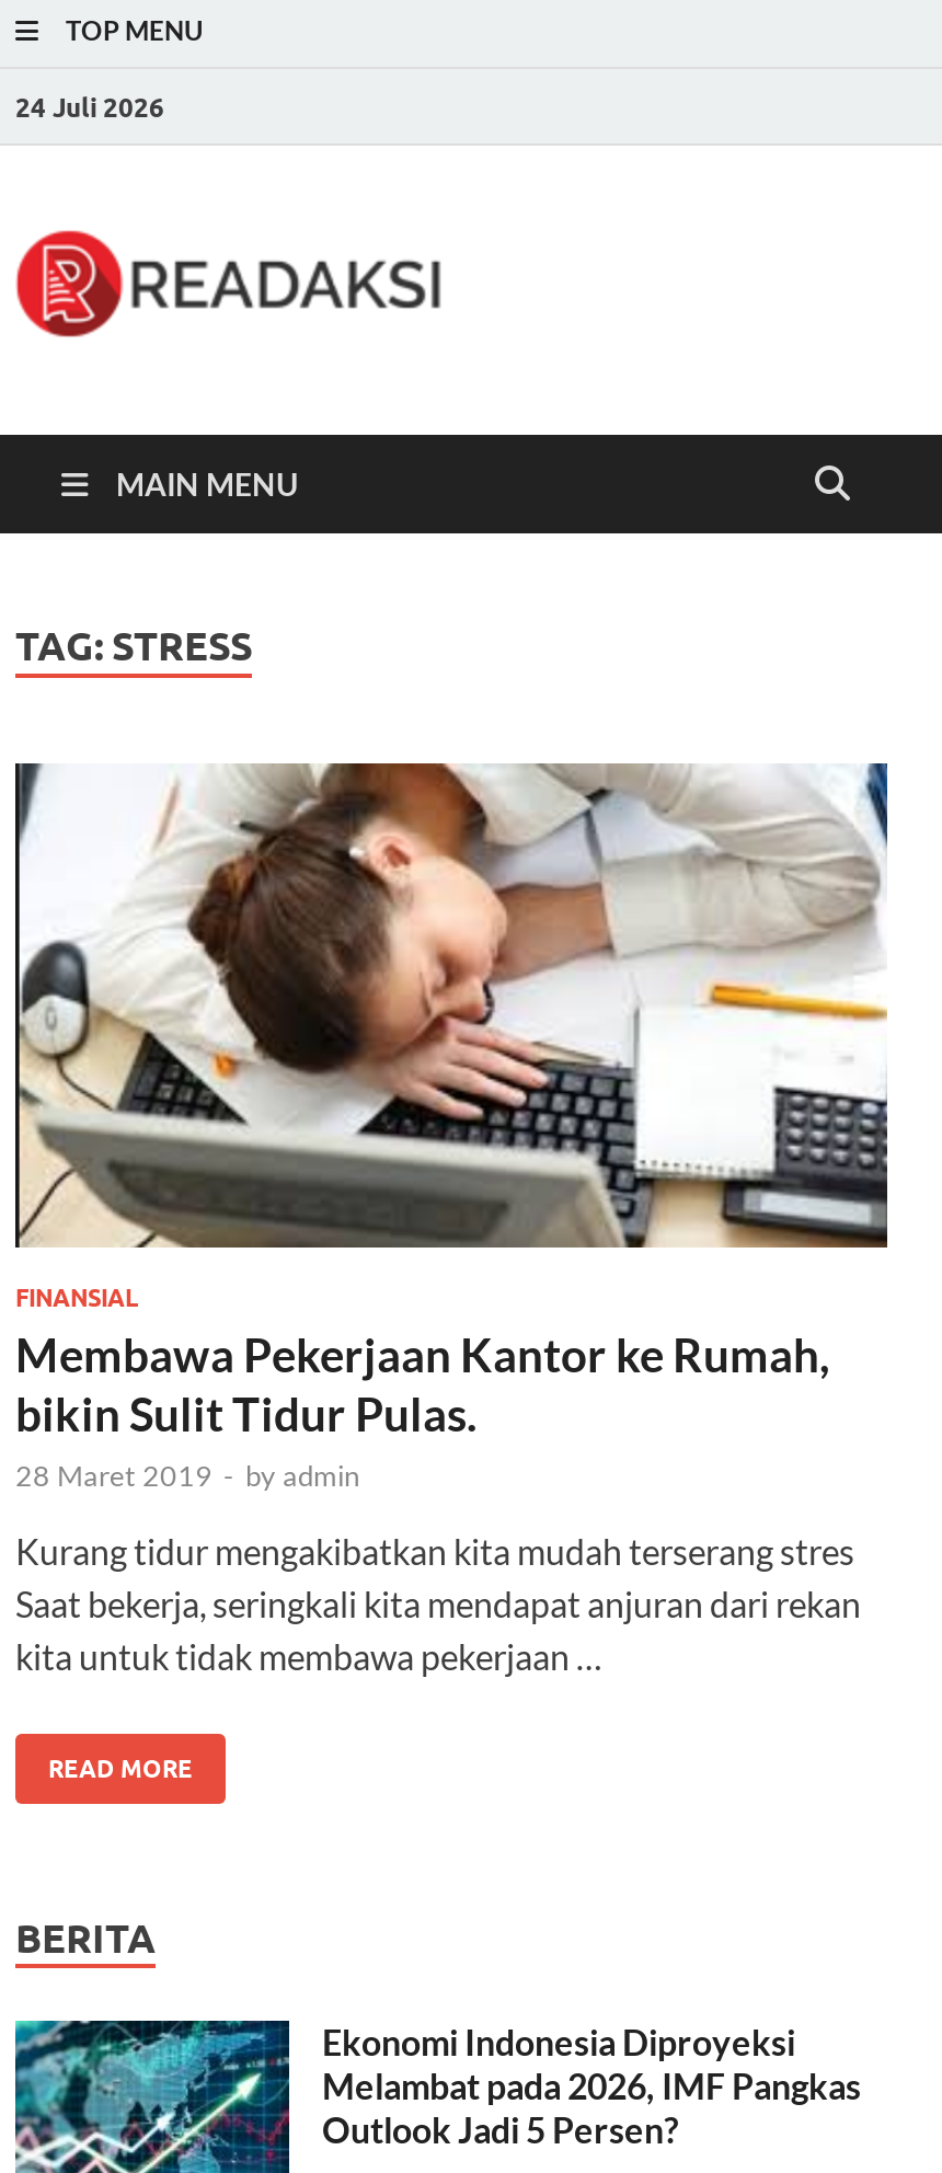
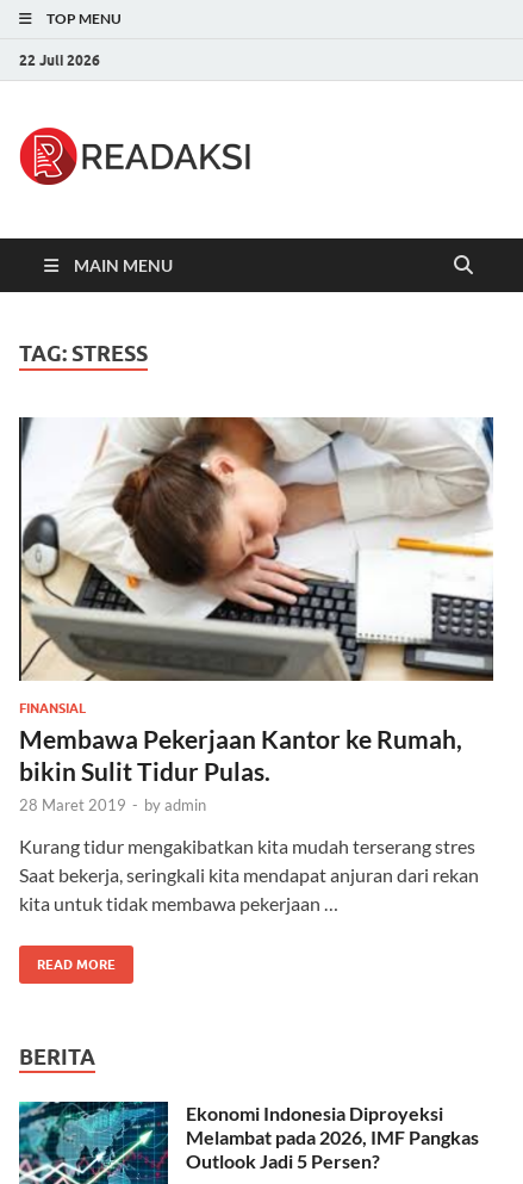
- 24 Juli 2026
+ 22 Juli 2026
